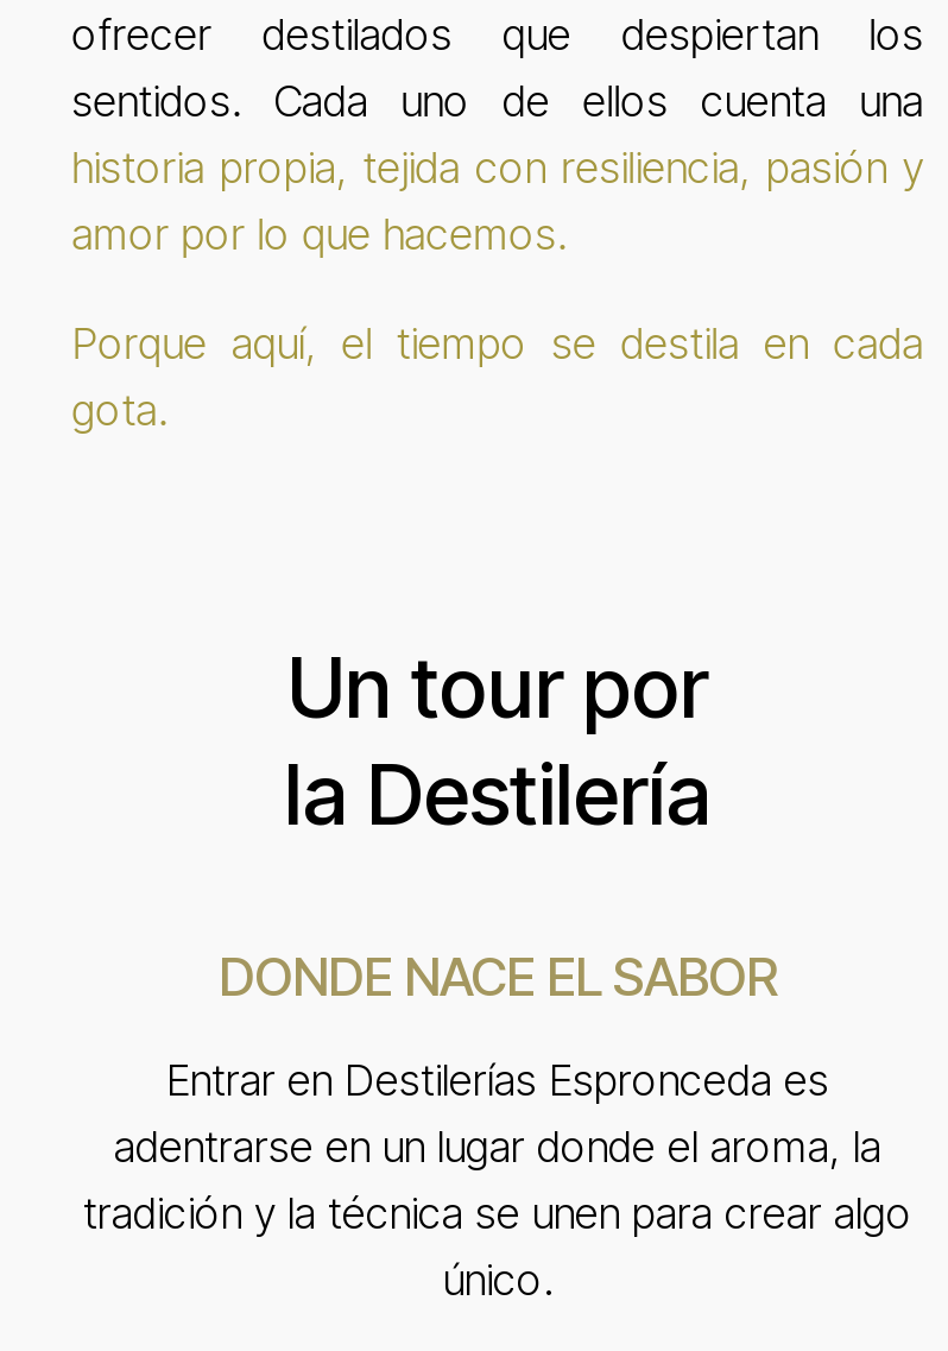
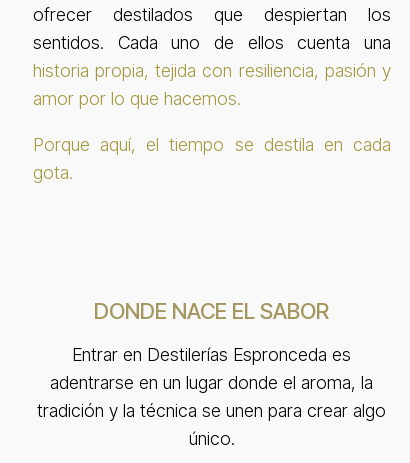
- Un tour por
- la Destilería
